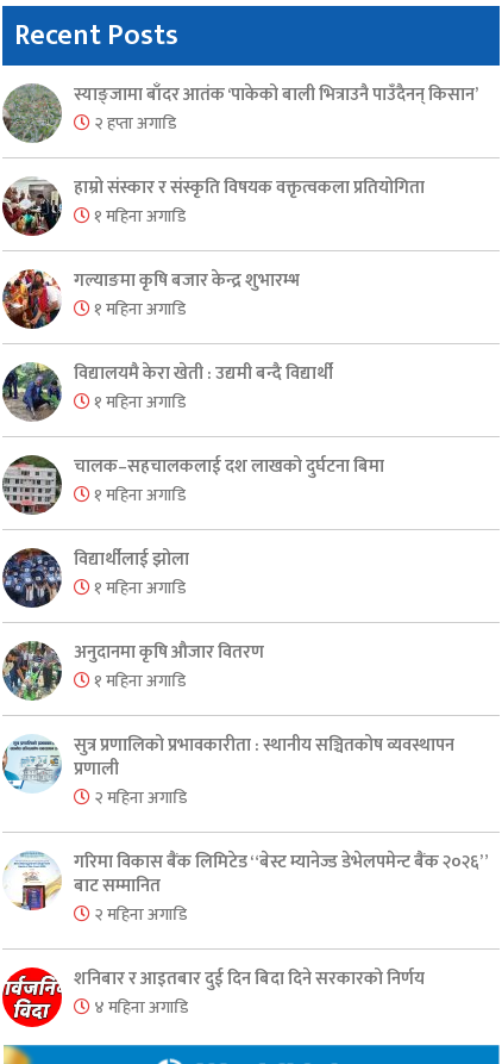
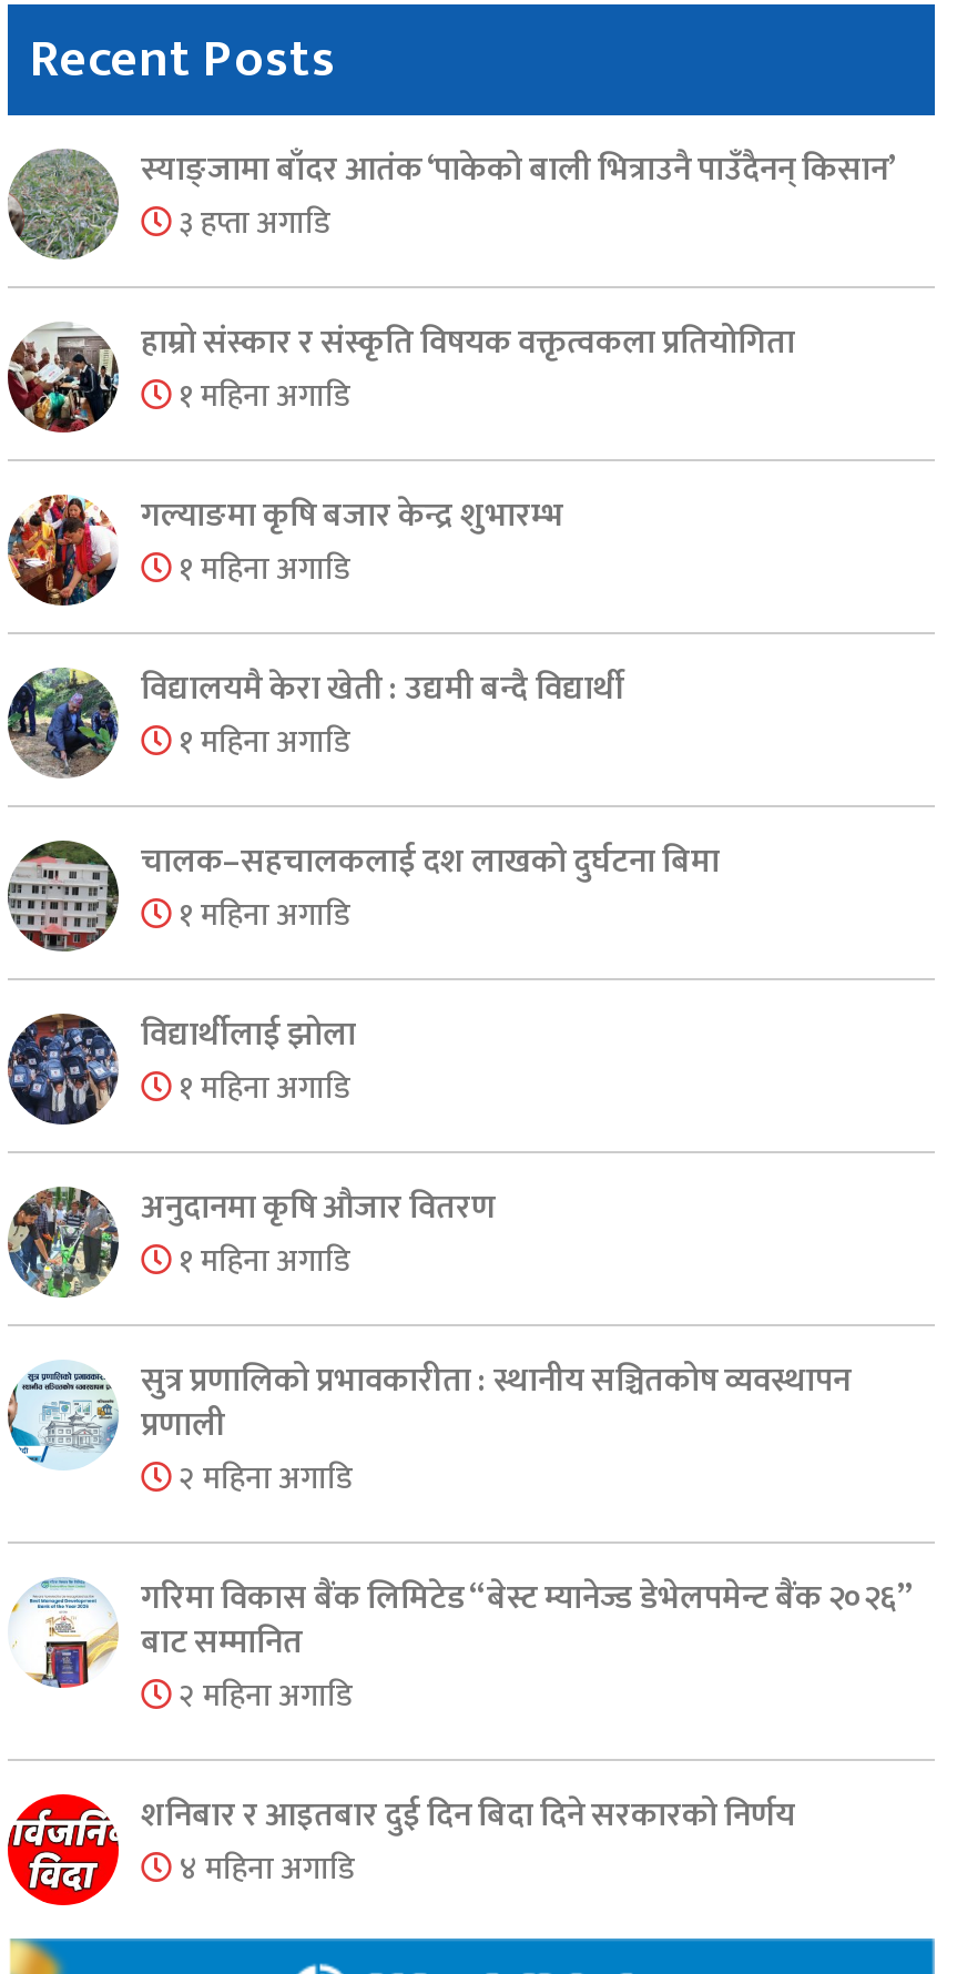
- २ हप्ता अगाडि
+ ३ हप्ता अगाडि
